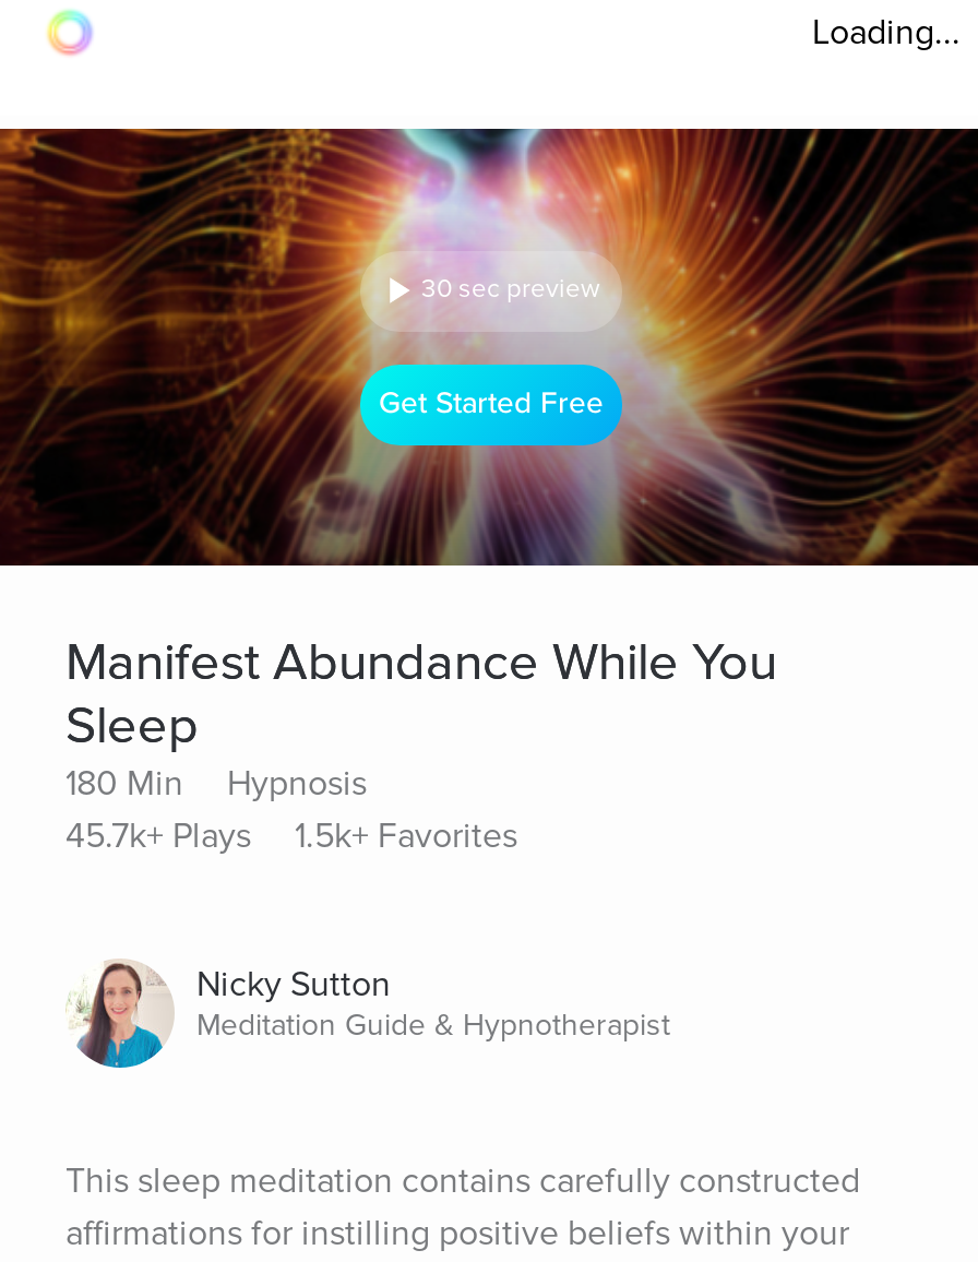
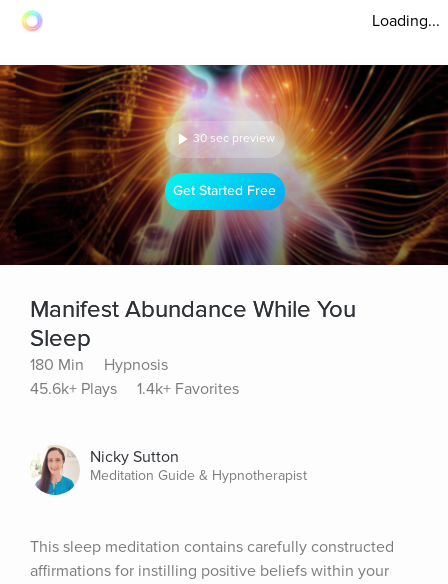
- 45.7k+ Plays
+ 45.6k+ Plays

- 1.5k+ Favorites
+ 1.4k+ Favorites
